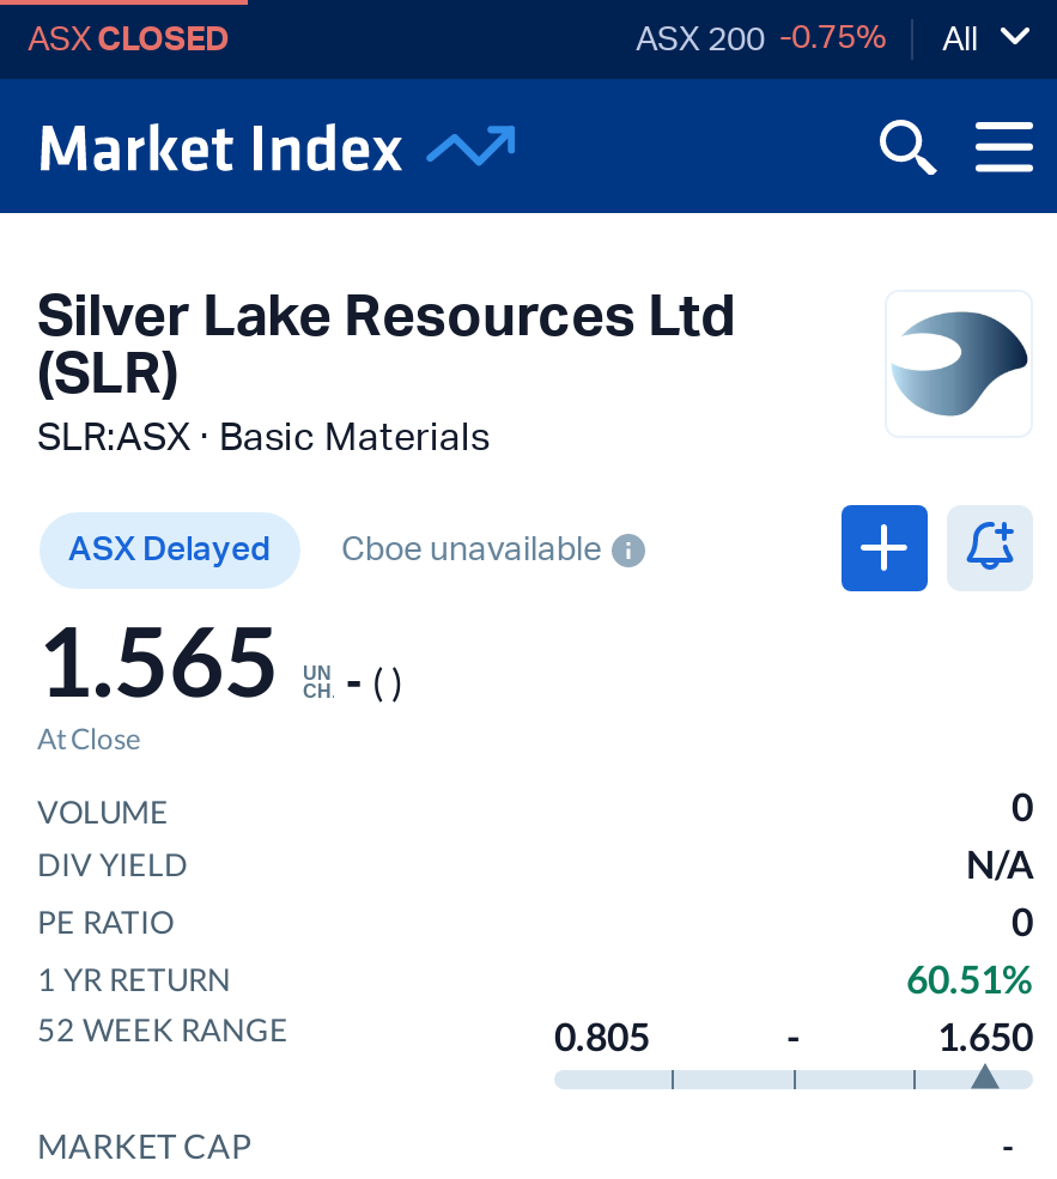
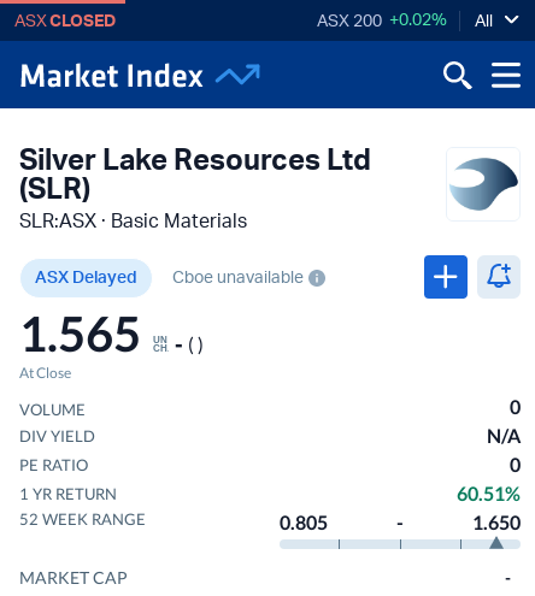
- ASX 200 -0.75% All
+ ASX 200 +0.02% All
